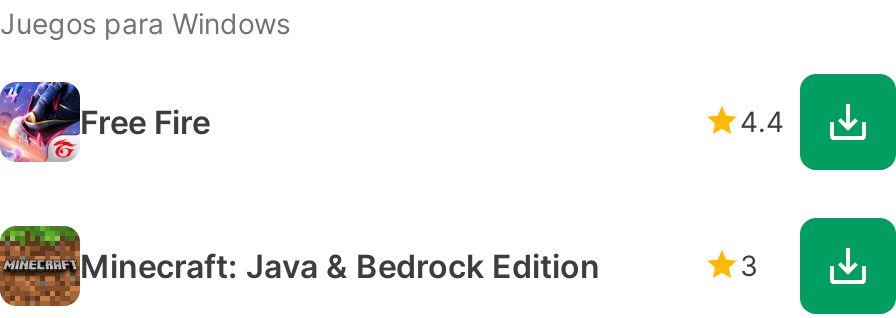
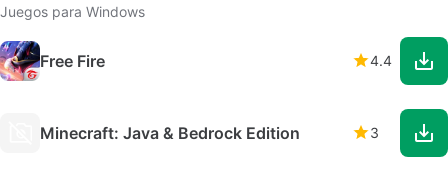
- [image]
